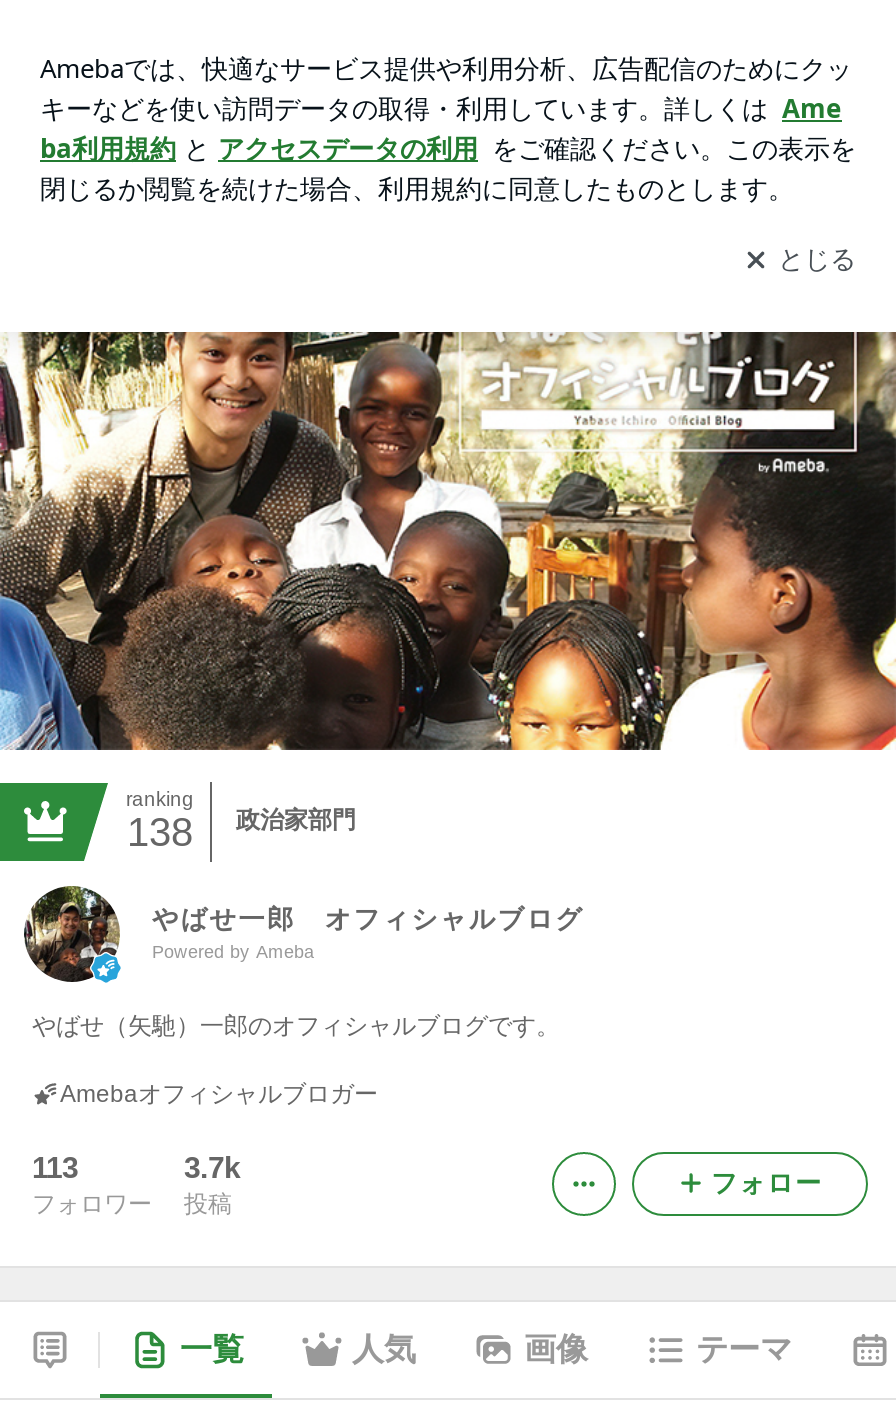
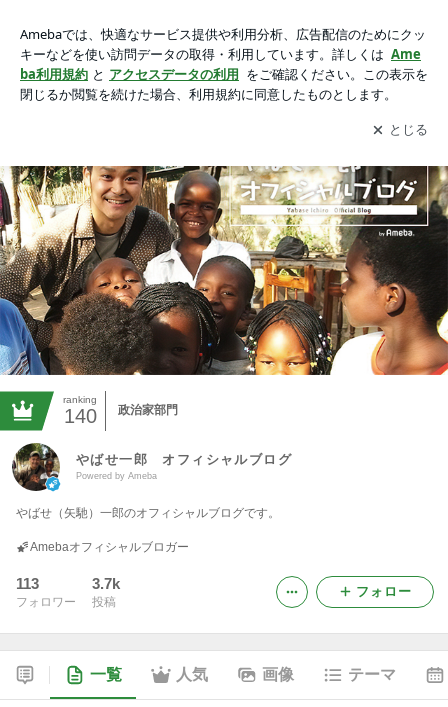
- 138 政治家部門
+ 140 政治家部門
